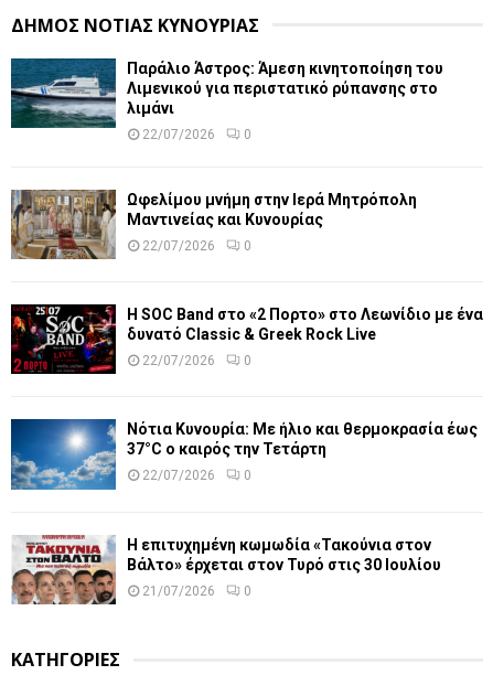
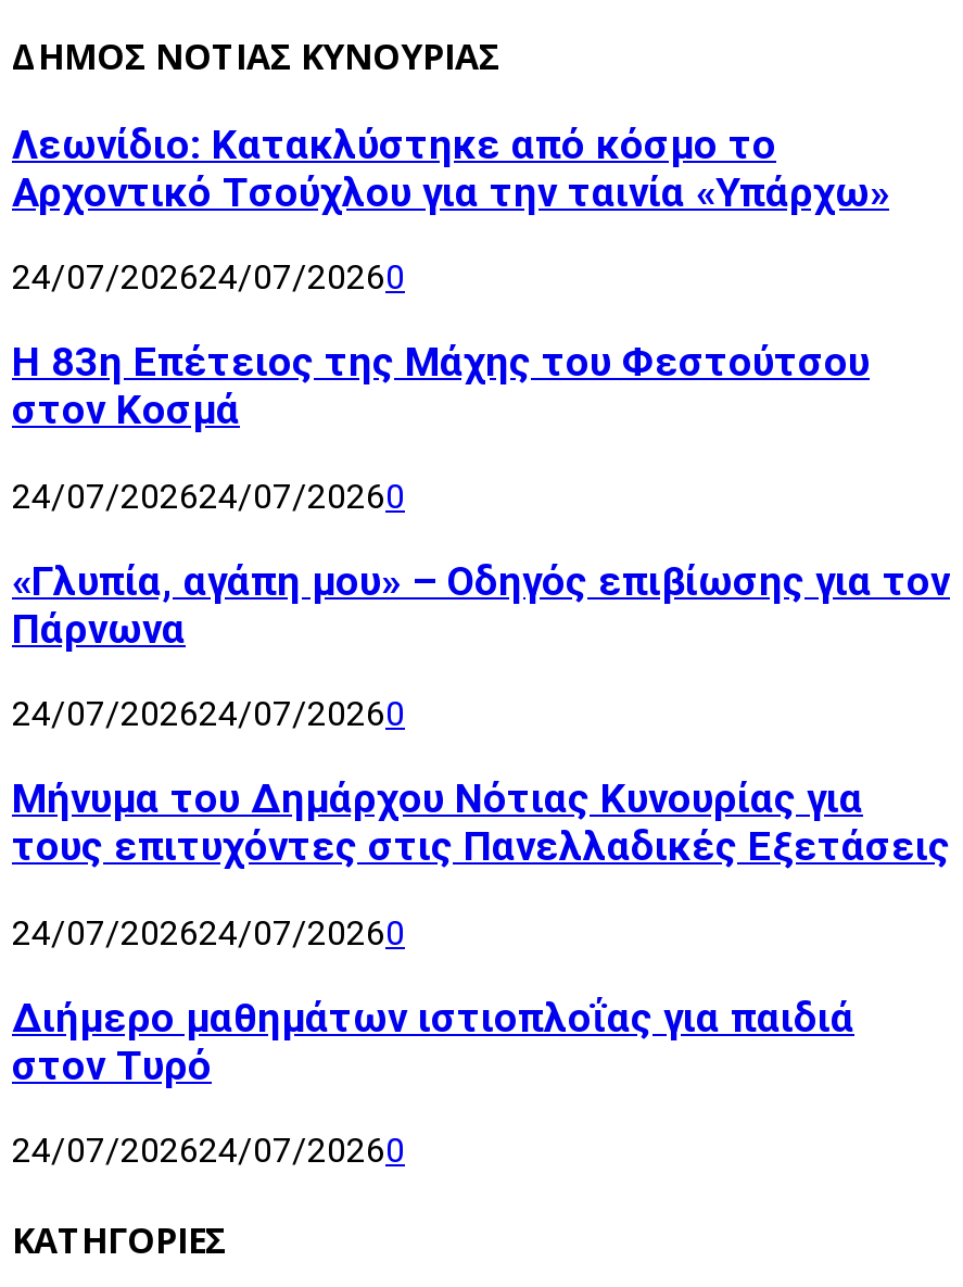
- Παράλιο Άστρος: Άμεση κινητοποίηση του
- Λιμενικού για περιστατικό ρύπανσης στο
- λιμάνι
+ Λεωνίδιο: Κατακλύστηκε από κόσμο το
+ Αρχοντικό Τσούχλου για την ταινία «Υπάρχω»

- 22/07/2026
- 0
+ 24/07/202624/07/20260

- Ωφελίμου μνήμη στην Ιερά Μητρόπολη
- Μαντινείας και Κυνουρίας
+ Η 83η Επέτειος της Μάχης του Φεστούτσου
+ στον Κοσμά

- 22/07/2026
- 0
+ 24/07/202624/07/20260

- Η SOC Band στο «2 Πορτο» στο Λεωνίδιο με ένα
- δυνατό Classic & Greek Rock Live
+ «Γλυπία, αγάπη μου» – Οδηγός επιβίωσης για τον
+ Πάρνωνα

- 22/07/2026
- 0
+ 24/07/202624/07/20260

- Νότια Κυνουρία: Με ήλιο και θερμοκρασία έως
- 37°C ο καιρός την Τετάρτη
+ Μήνυμα του Δημάρχου Νότιας Κυνουρίας για
+ τους επιτυχόντες στις Πανελλαδικές Εξετάσεις

- 22/07/2026
- 0
+ 24/07/202624/07/20260

- Η επιτυχημένη κωμωδία «Τακούνια στον
- Βάλτο» έρχεται στον Τυρό στις 30 Ιουλίου
+ Διήμερο μαθημάτων ιστιοπλοΐας για παιδιά
+ στον Τυρό

- 21/07/2026
- 0
+ 24/07/202624/07/20260
